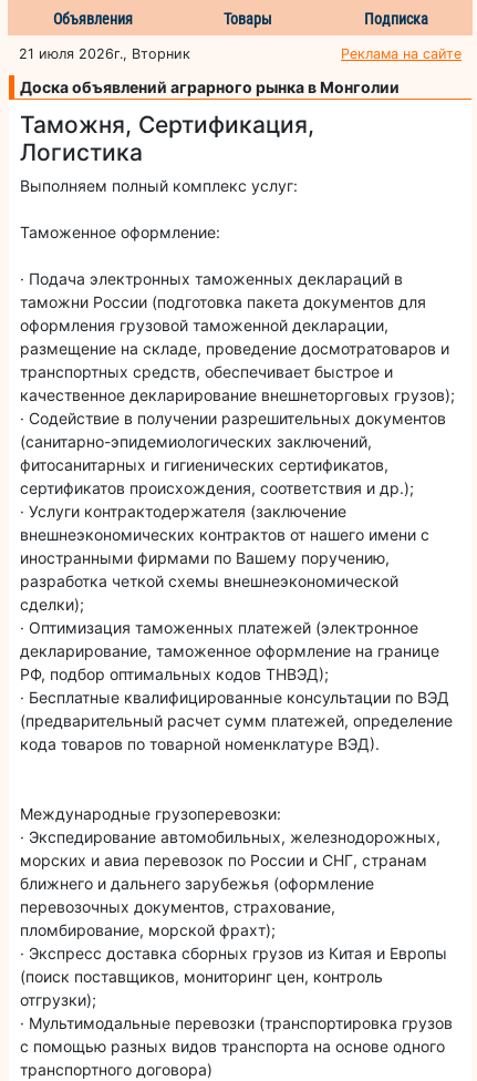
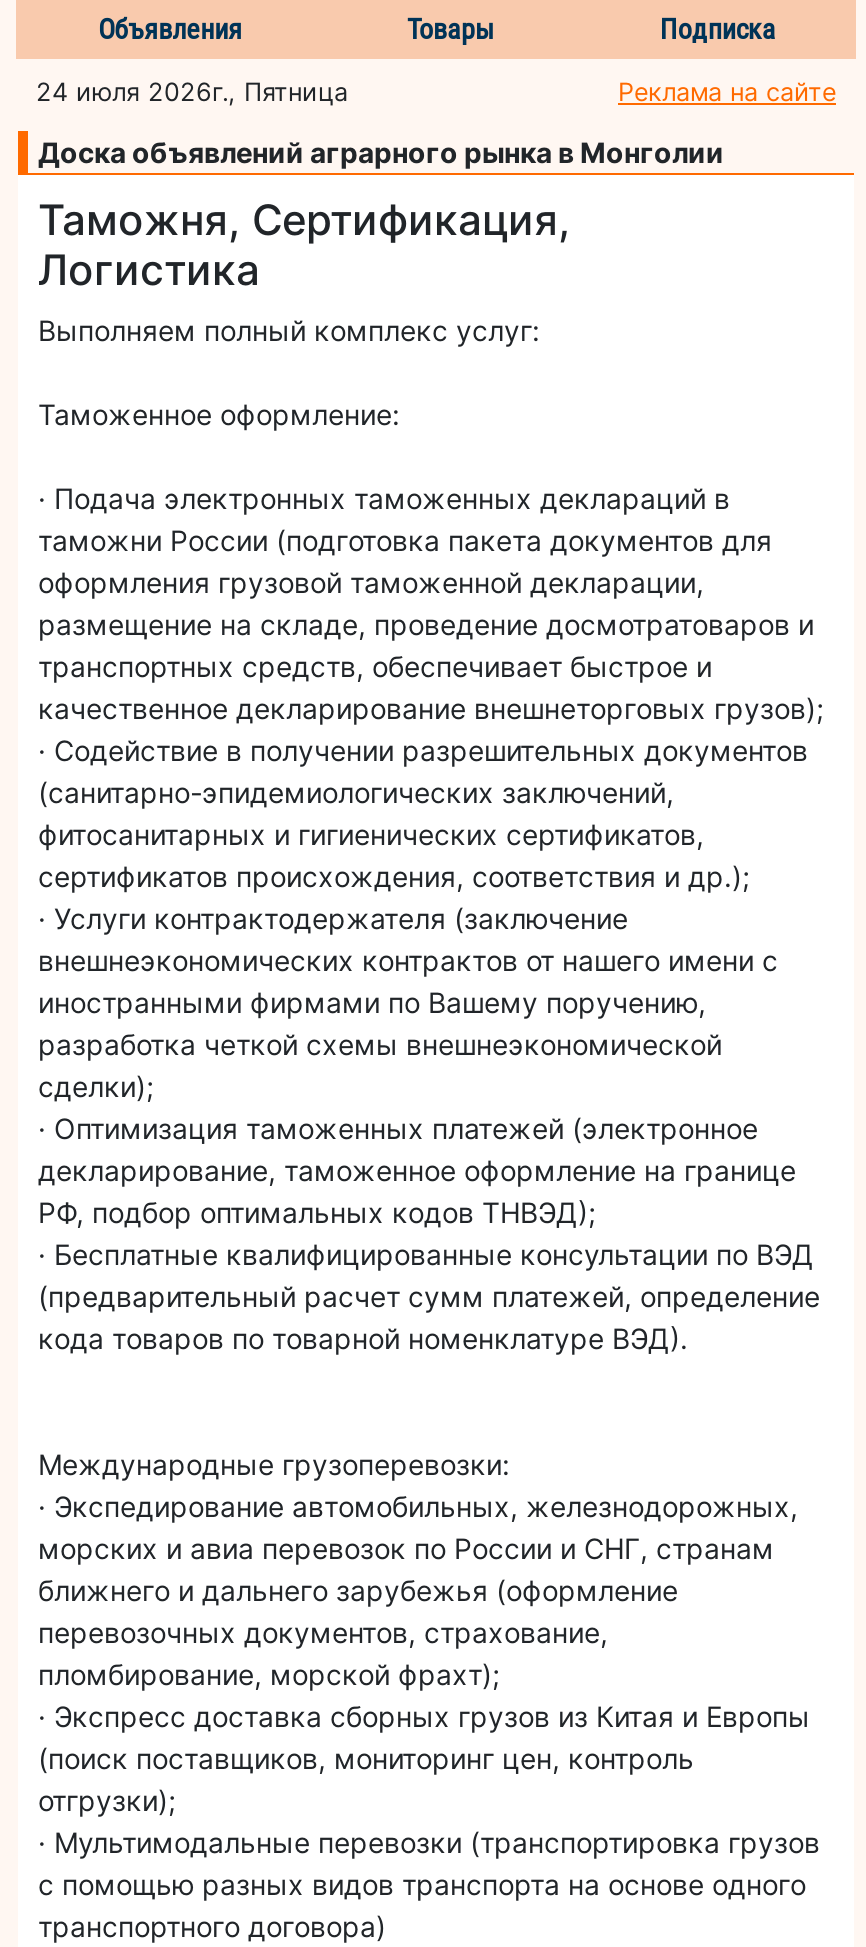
- 21 июля 2026г., Вторник
+ 24 июля 2026г., Пятница
